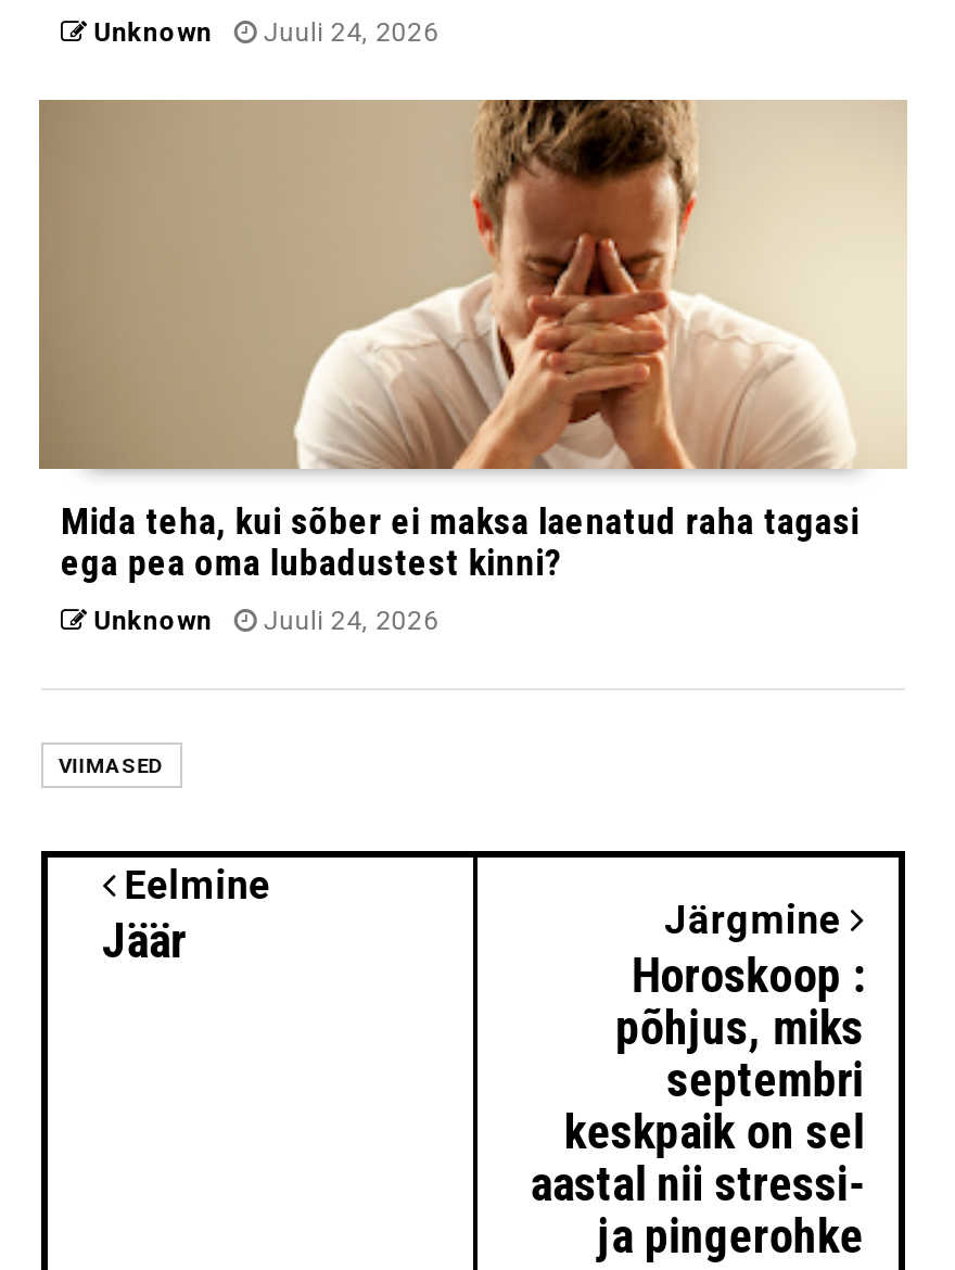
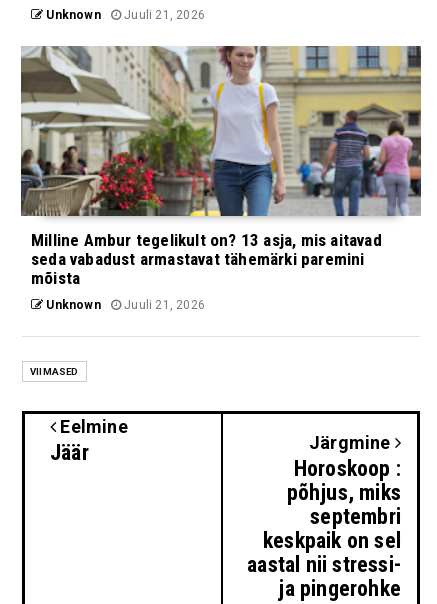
- Unknown Juuli 24, 2026
+ Unknown Juuli 21, 2026

- [image]
- Mida teha, kui sõber ei maksa laenatud raha tagasi
- ega pea oma lubadustest kinni?
+ [image]
+ Milline Ambur tegelikult on? 13 asja, mis aitavad
+ seda vabadust armastavat tähemärki paremini
+ mõista

- Unknown Juuli 24, 2026
+ Unknown Juuli 21, 2026
